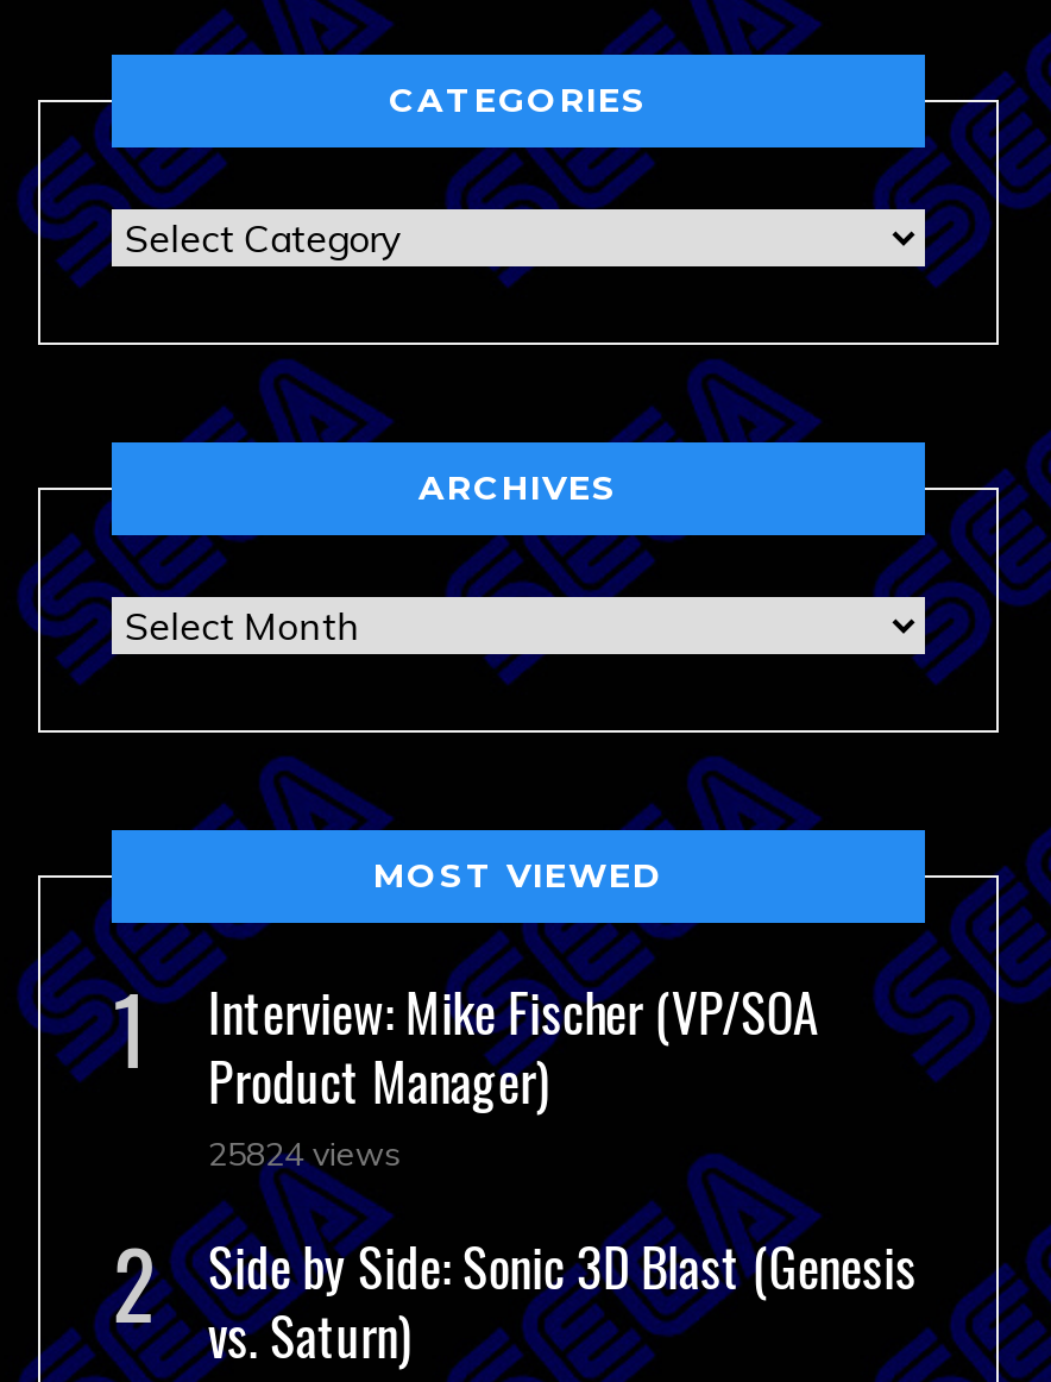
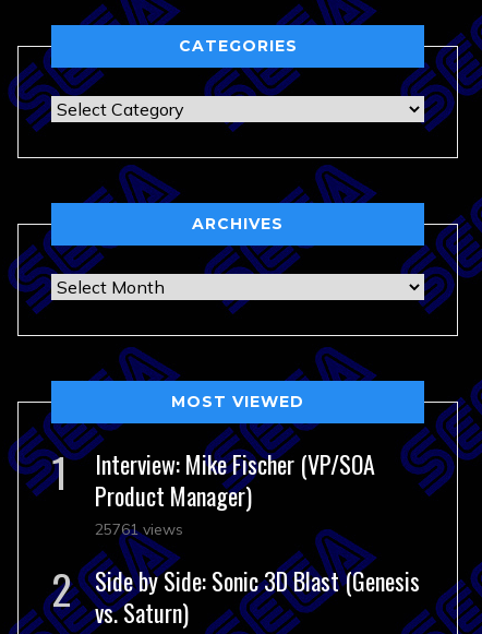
- 25824 views
+ 25761 views
